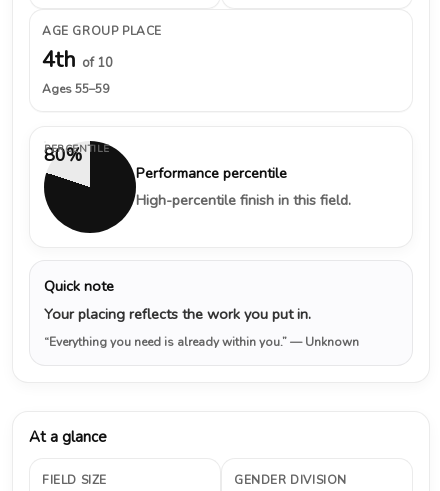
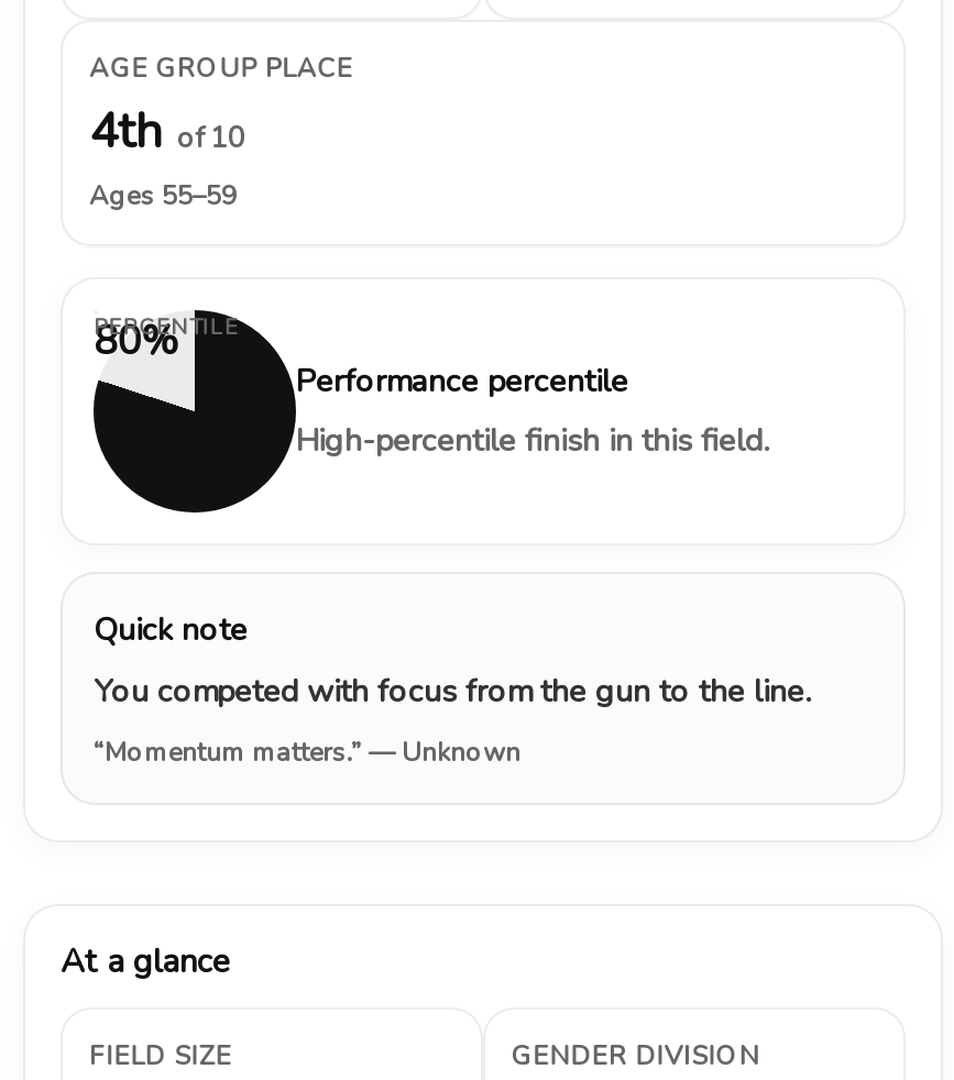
- Your placing reflects the work you put in.
+ You competed with focus from the gun to the line.

- “Everything you need is already within you.” — Unknown
+ “Momentum matters.” — Unknown
